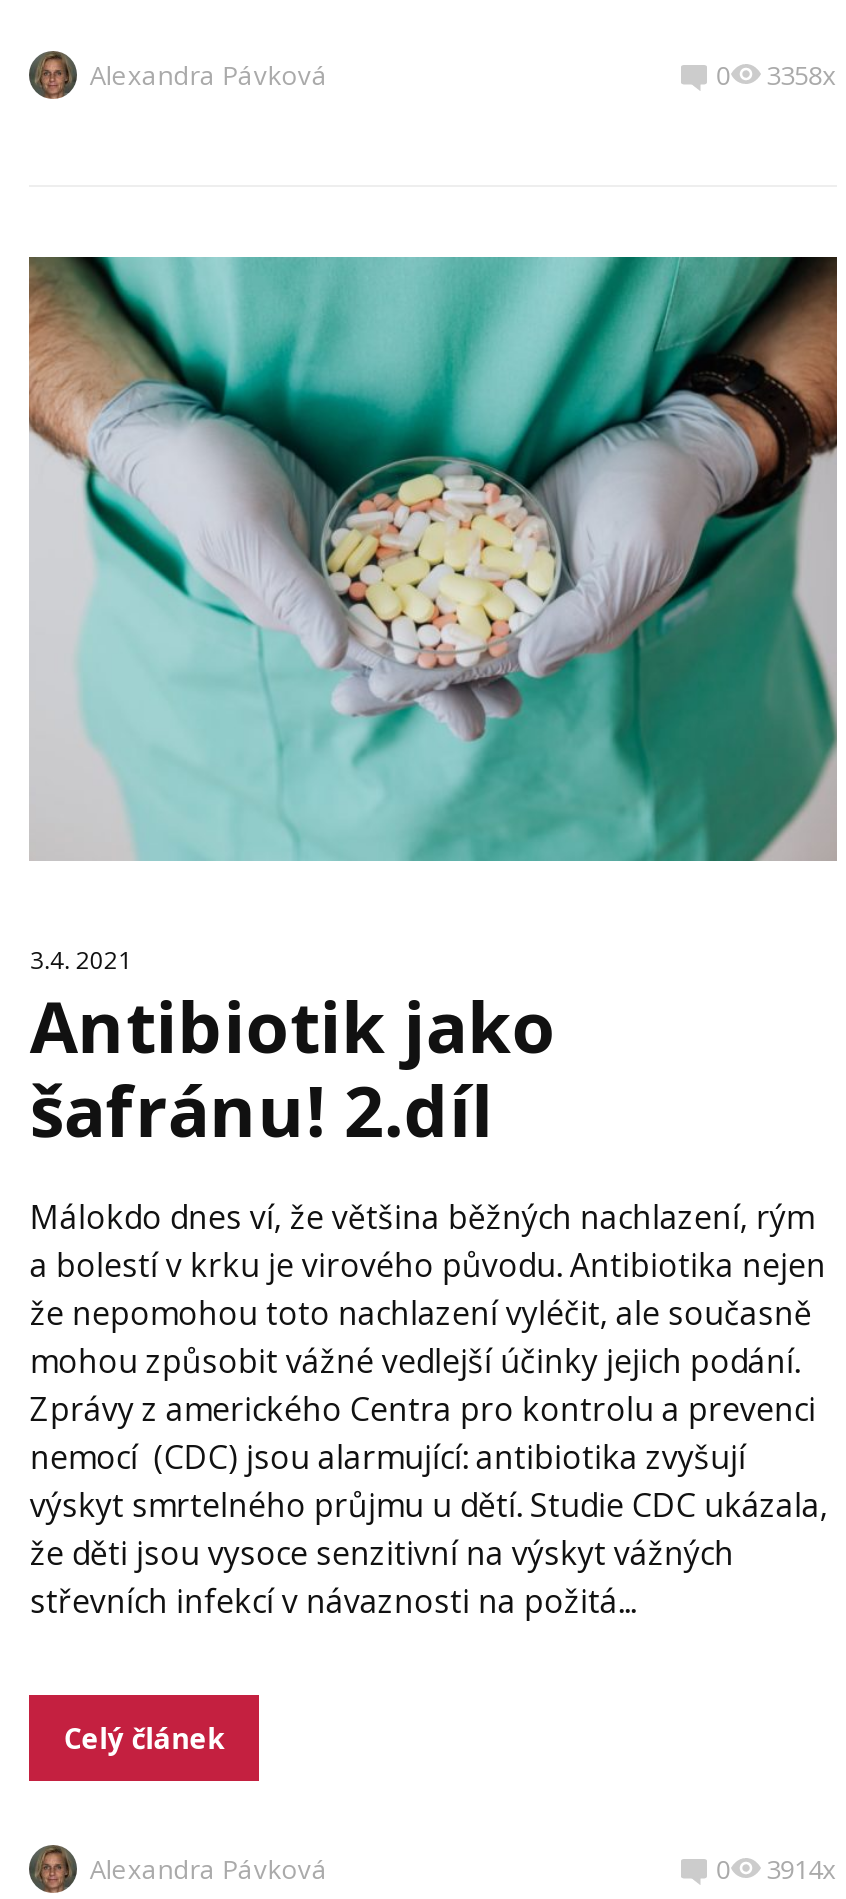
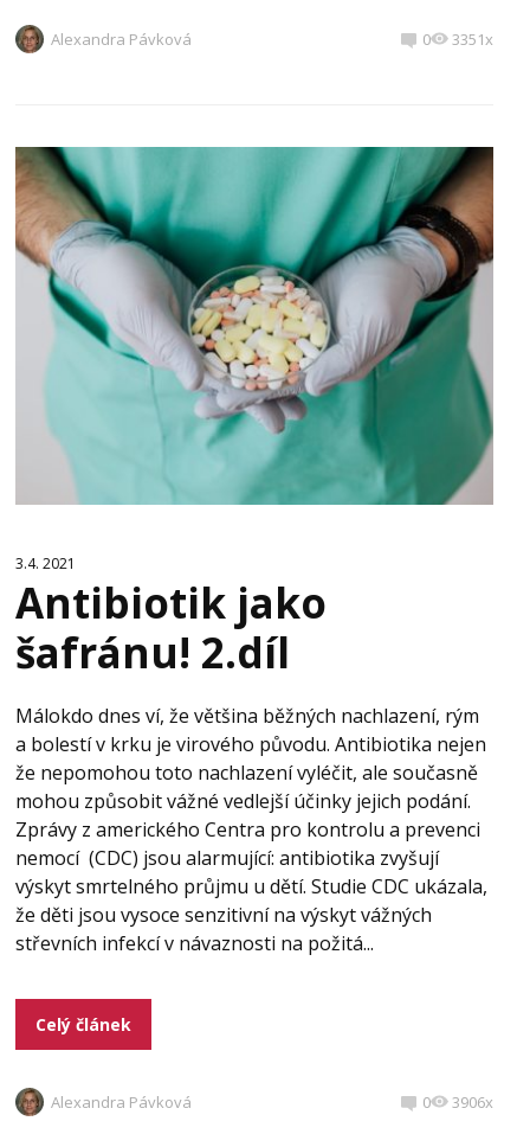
- 3358x
+ 3351x

- 3914x
+ 3906x
